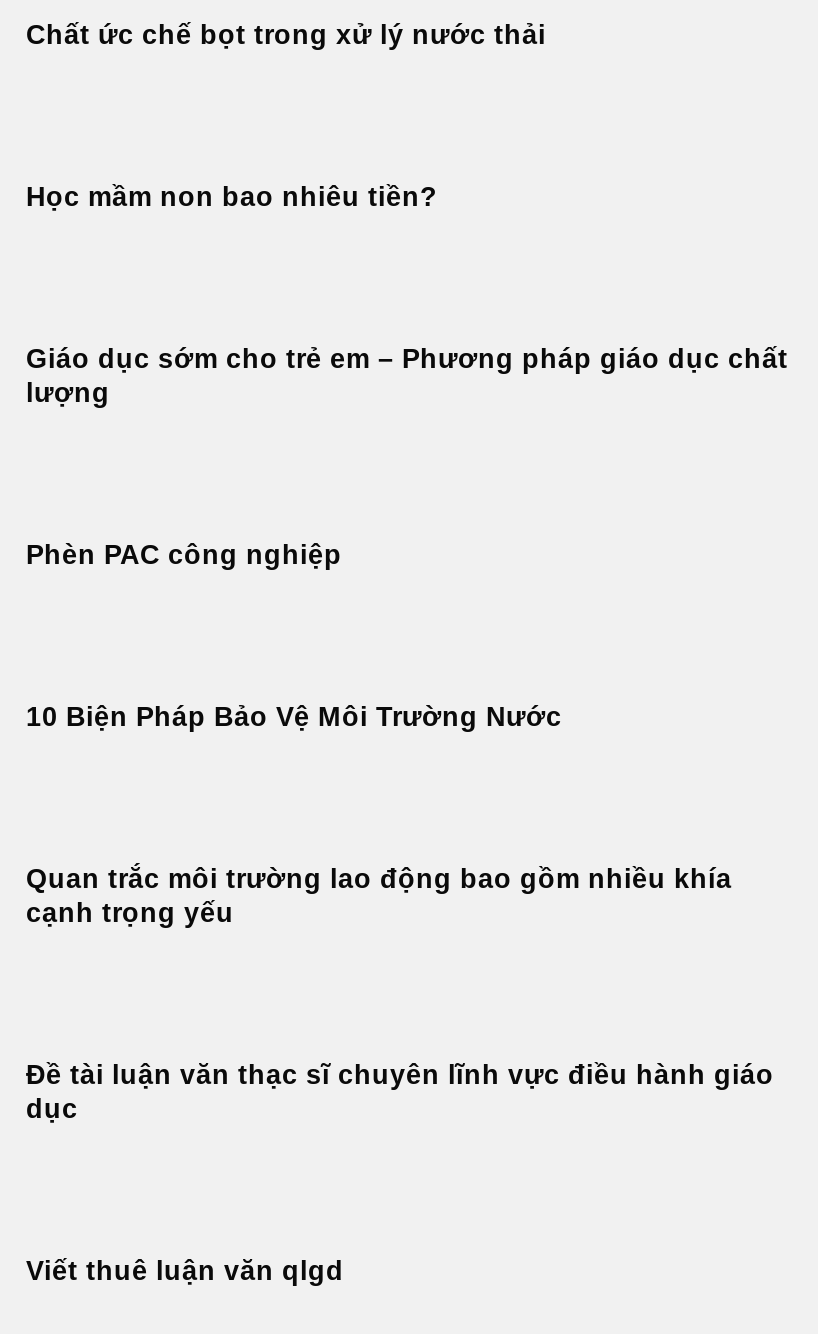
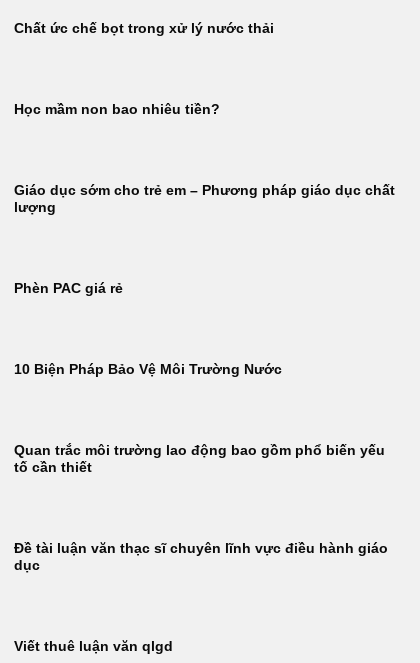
- Phèn PAC công nghiệp
+ Phèn PAC giá rẻ

- Quan trắc môi trường lao động bao gồm nhiều khía
- cạnh trọng yếu
+ Quan trắc môi trường lao động bao gồm phổ biến yếu
+ tố cần thiết
